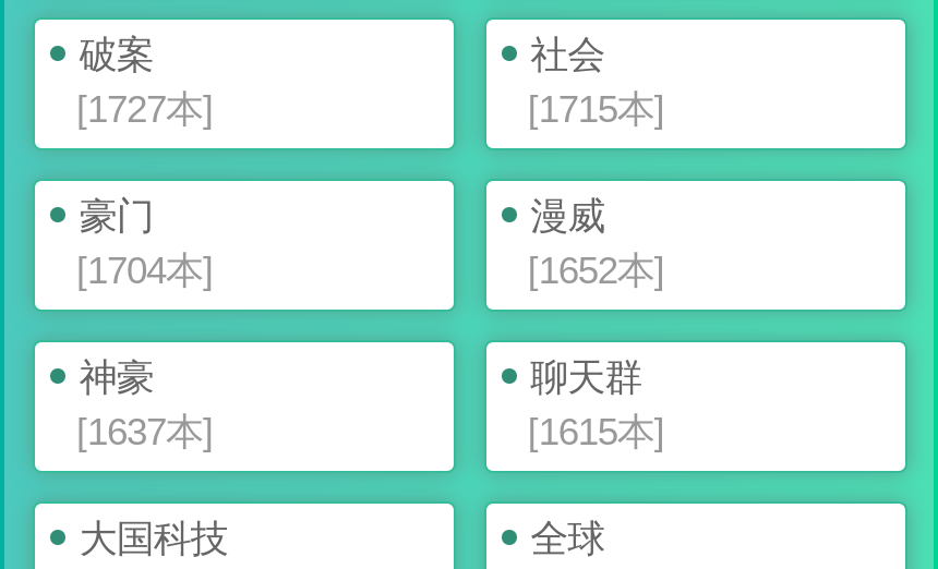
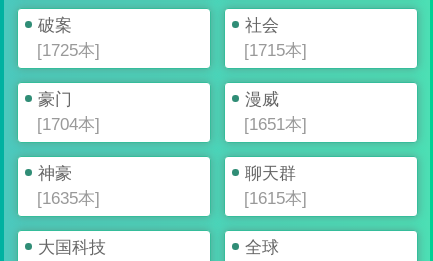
- [1727本]
+ [1725本]

- [1652本]
+ [1651本]

- [1637本]
+ [1635本]
